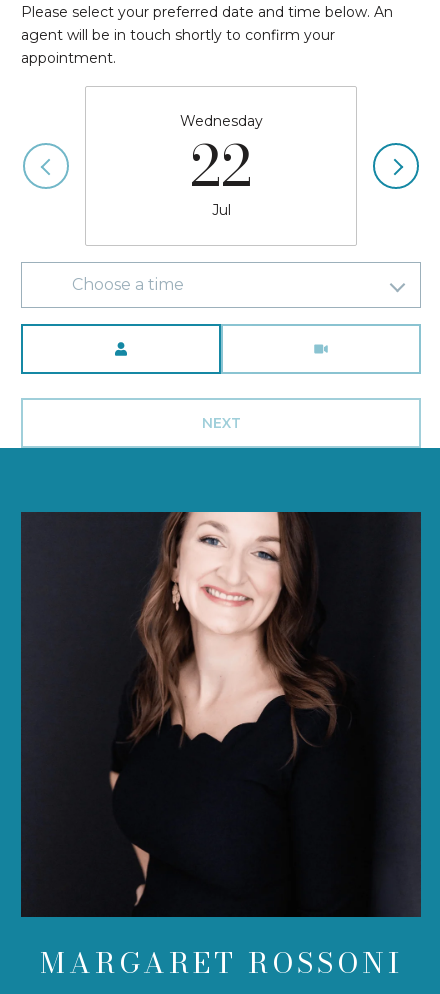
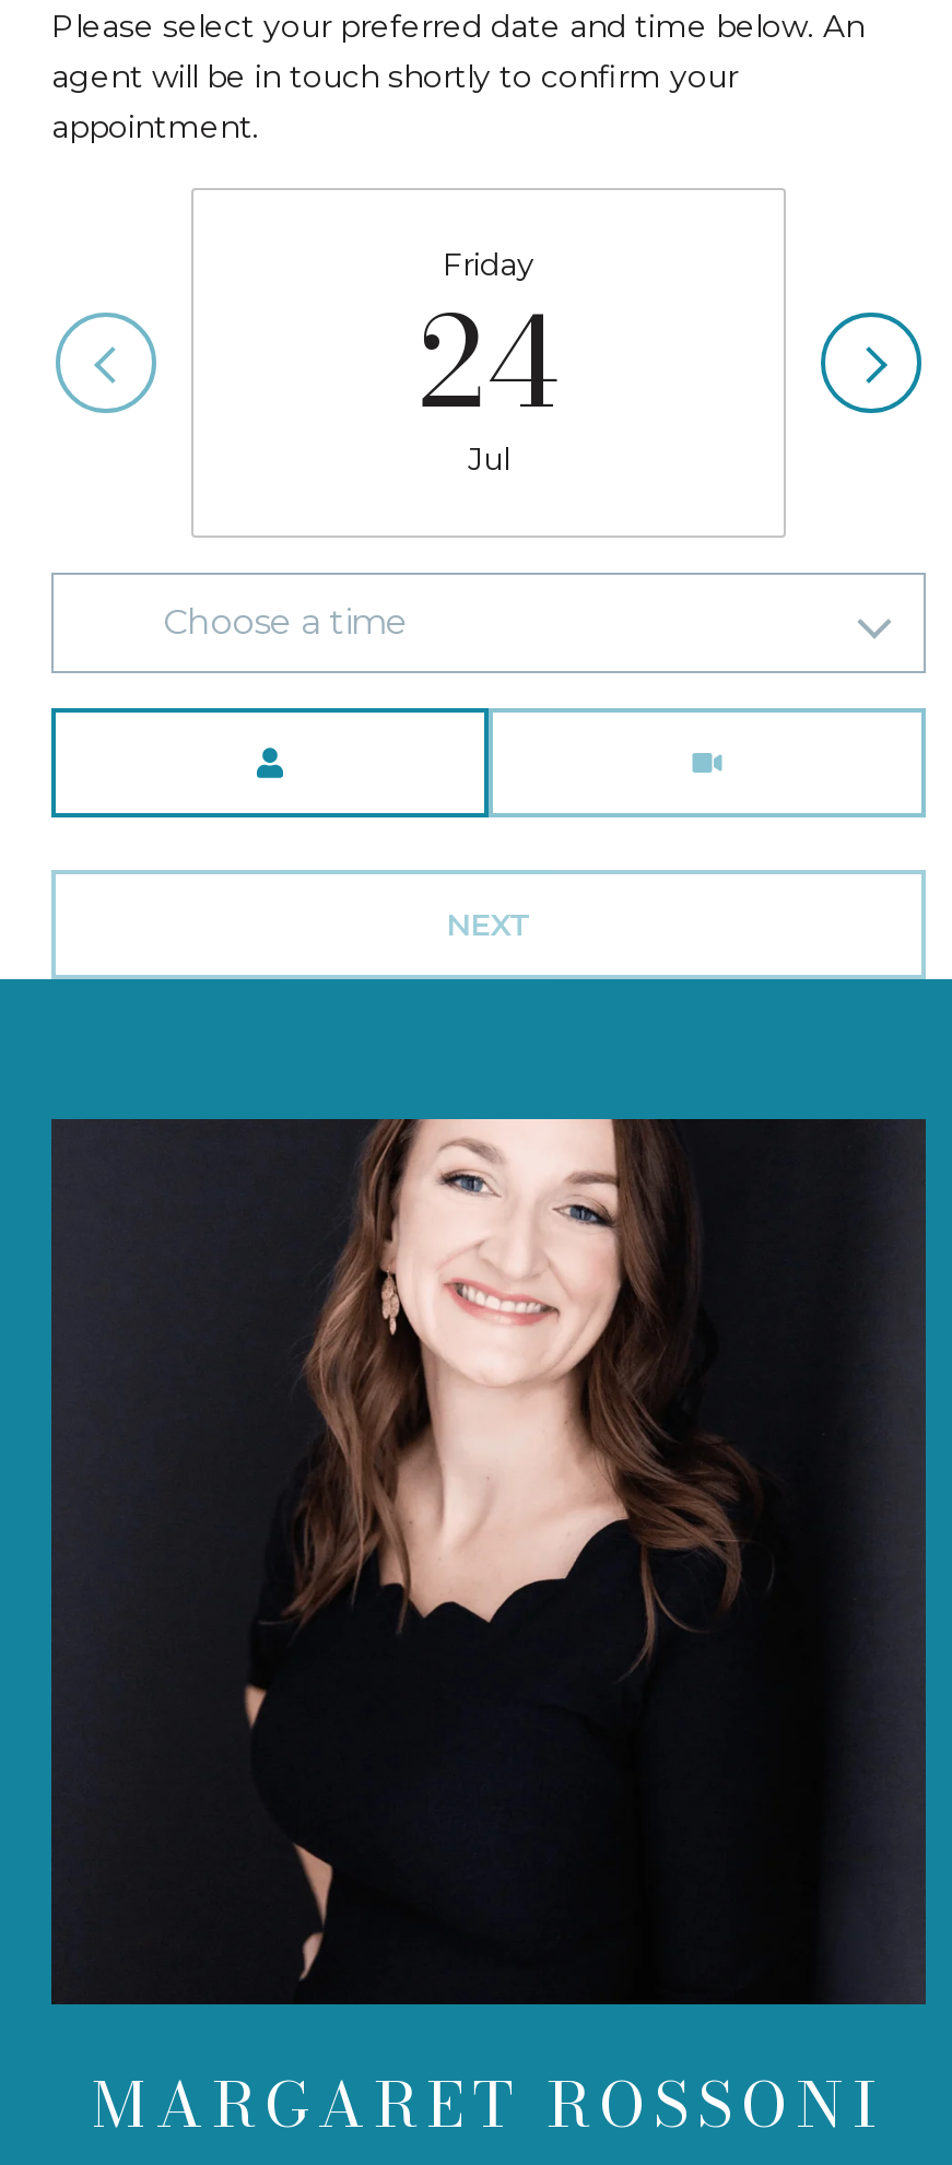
- Wednesday
- 22
+ Friday
+ 24
